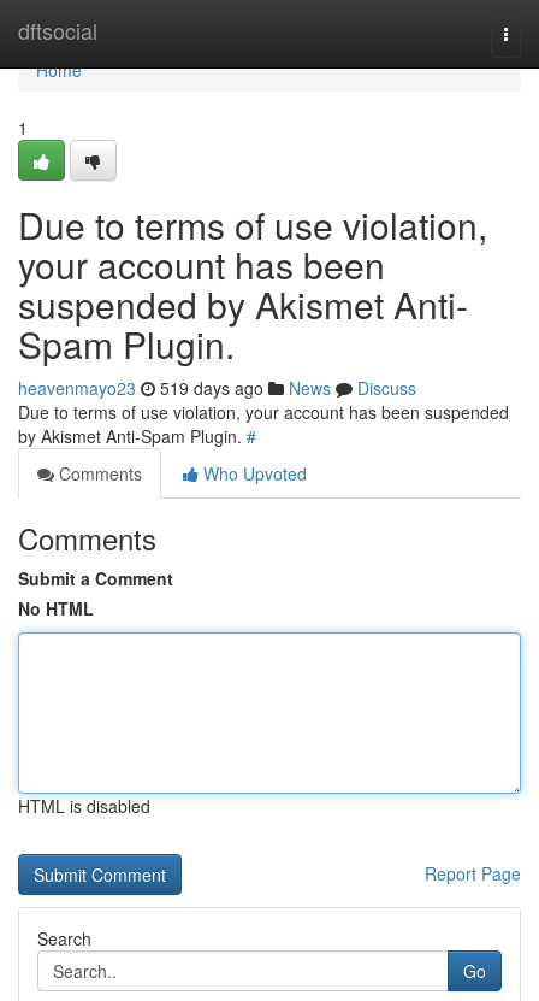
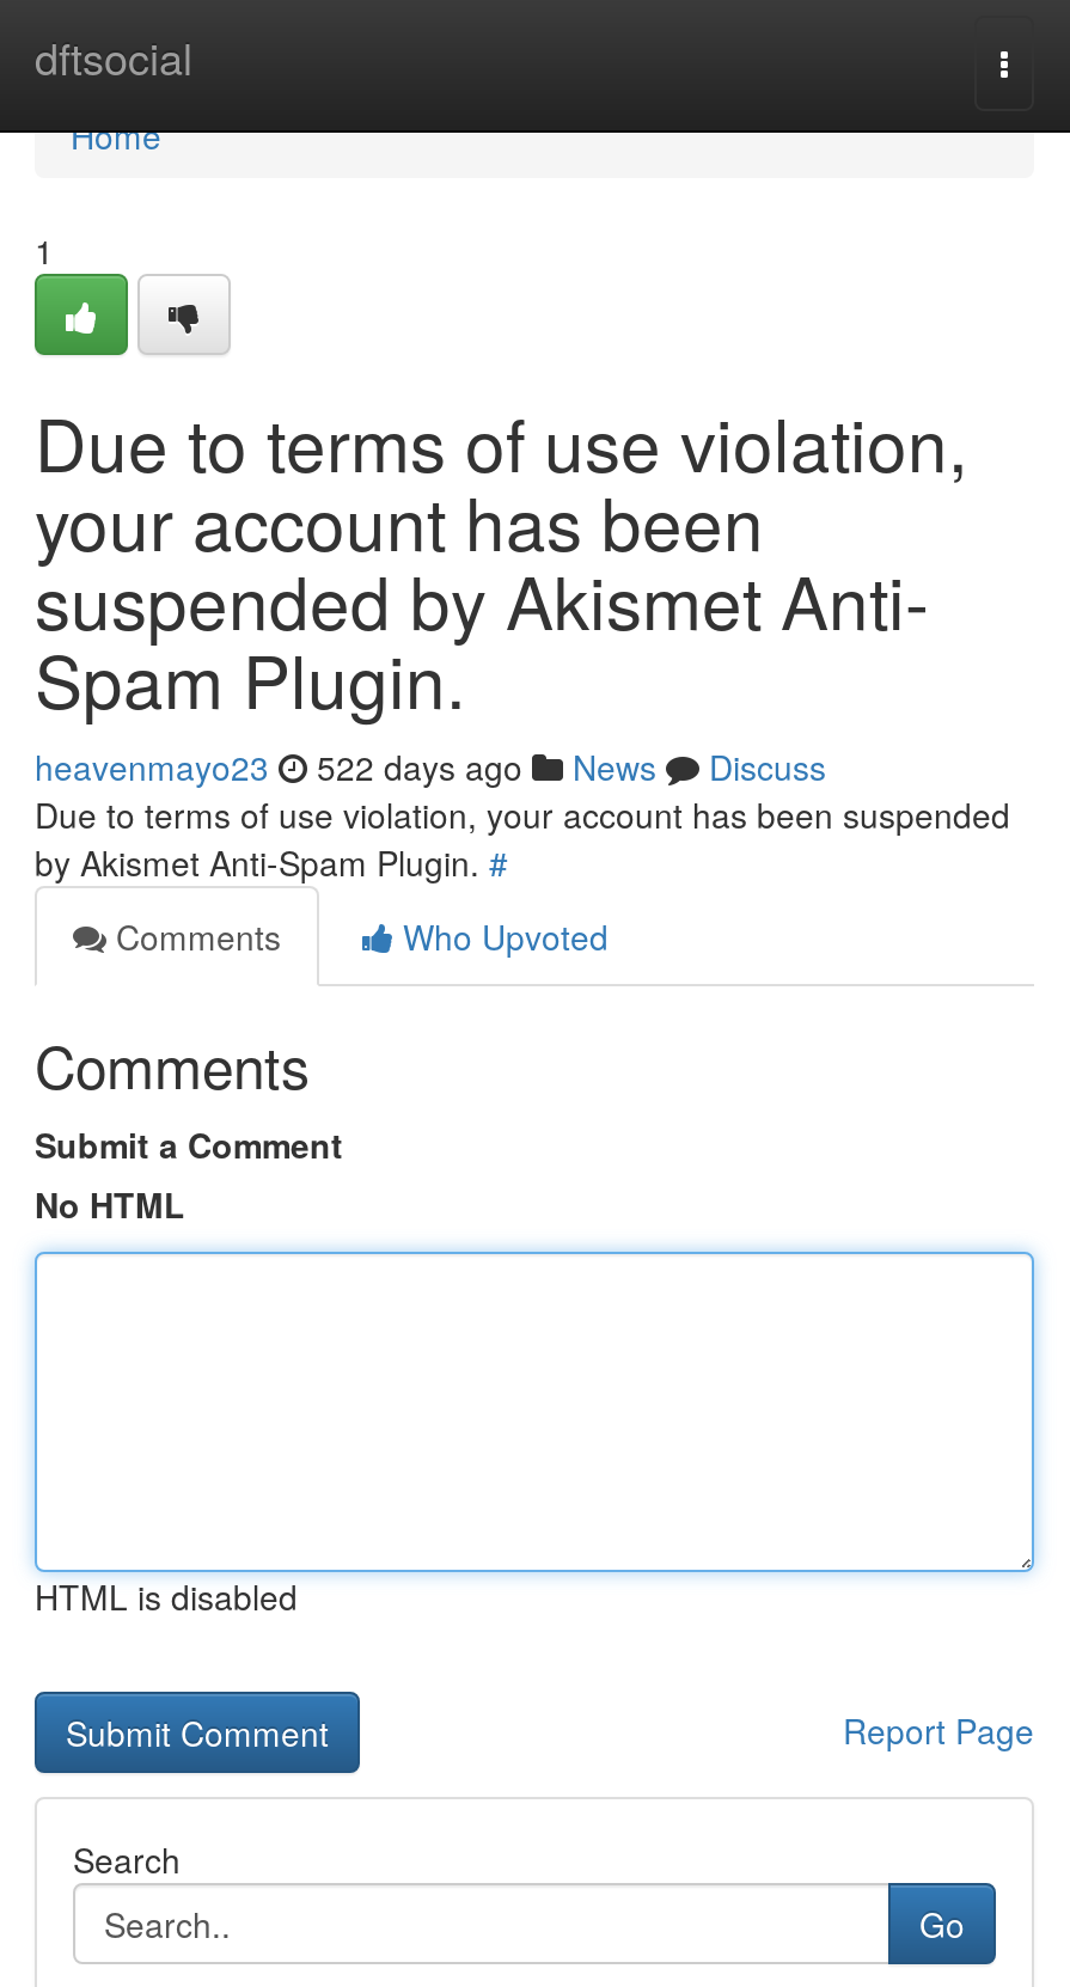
- heavenmayo23 519 days ago News Discuss
+ heavenmayo23 522 days ago News Discuss
